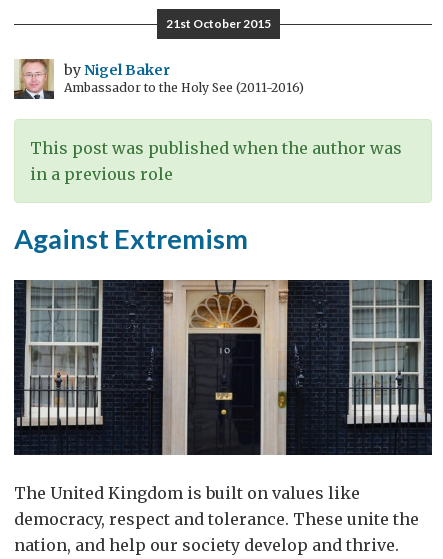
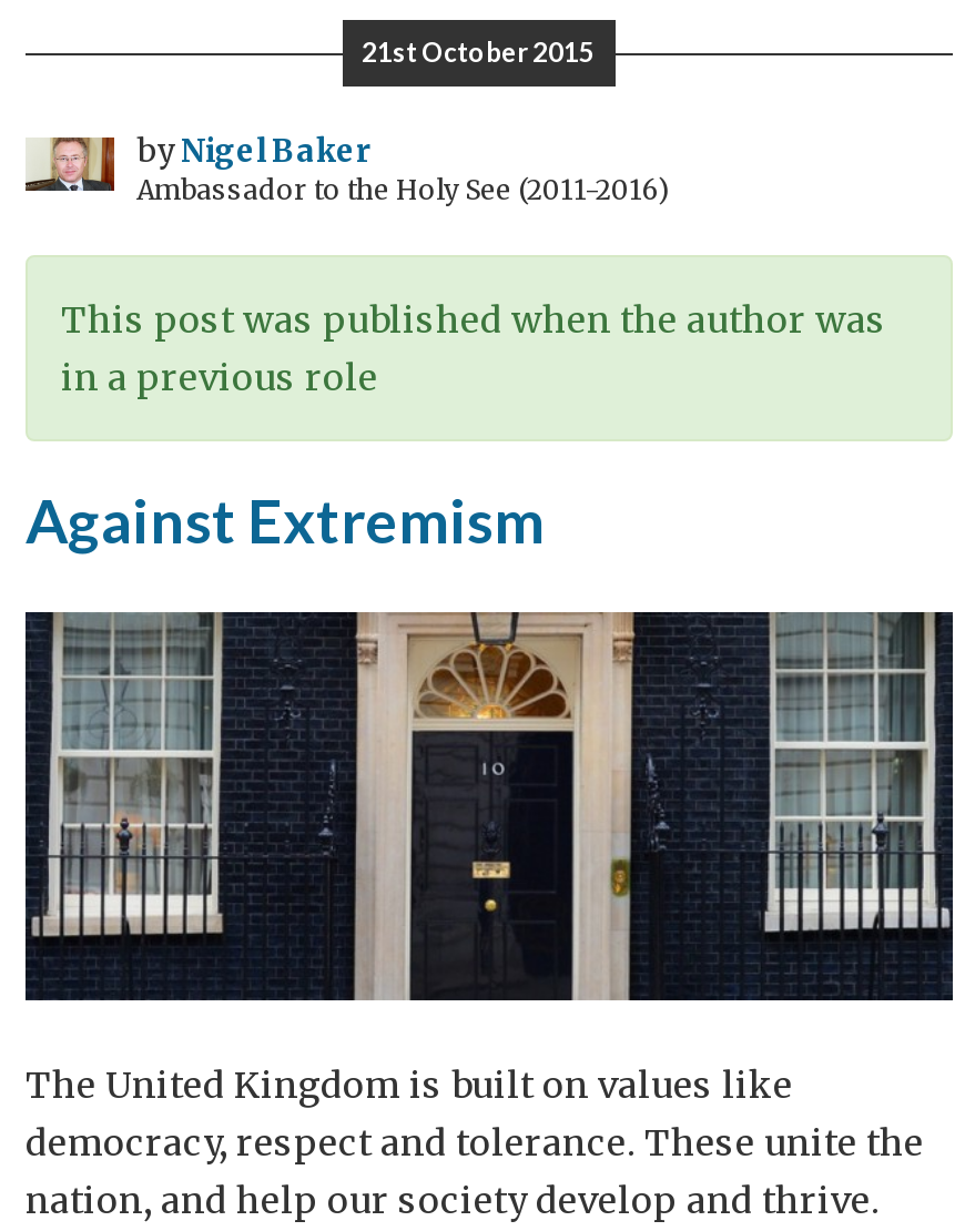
- [image]
+ [image]
